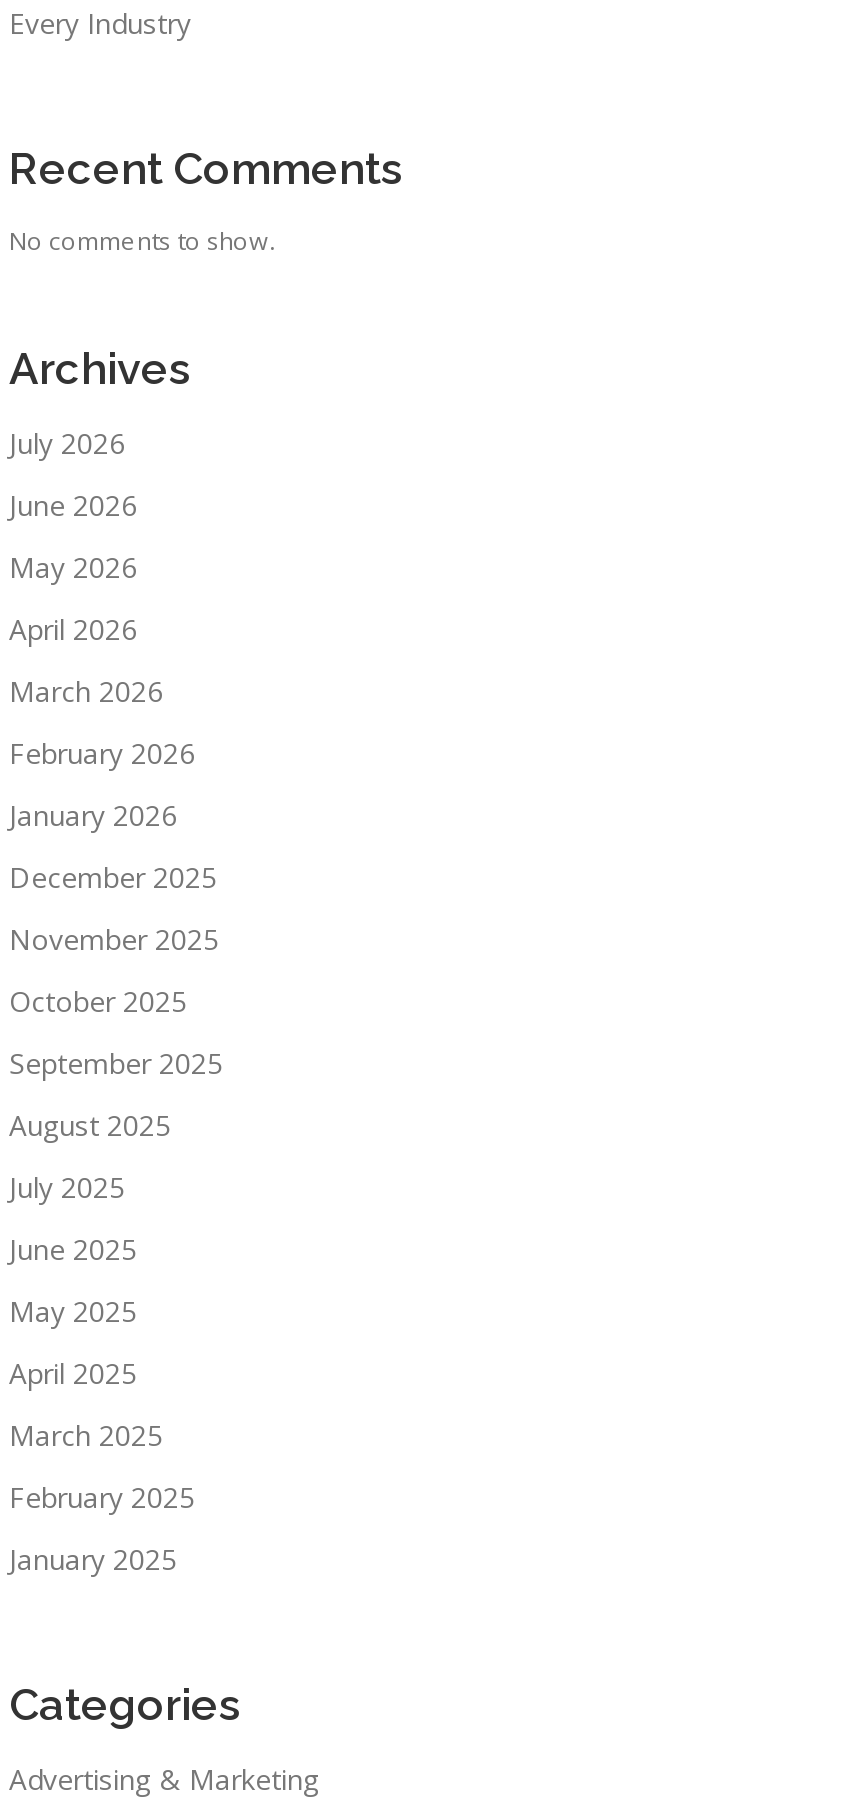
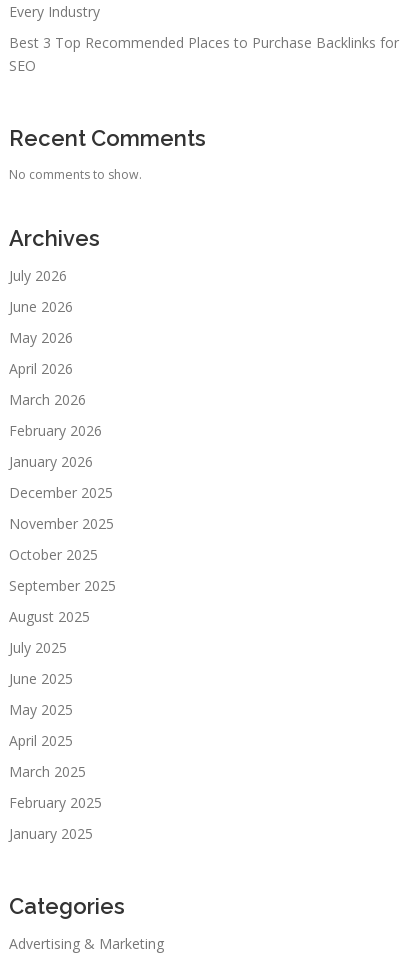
+ Best 3 Top Recommended Places to Purchase Backlinks for
+ SEO
